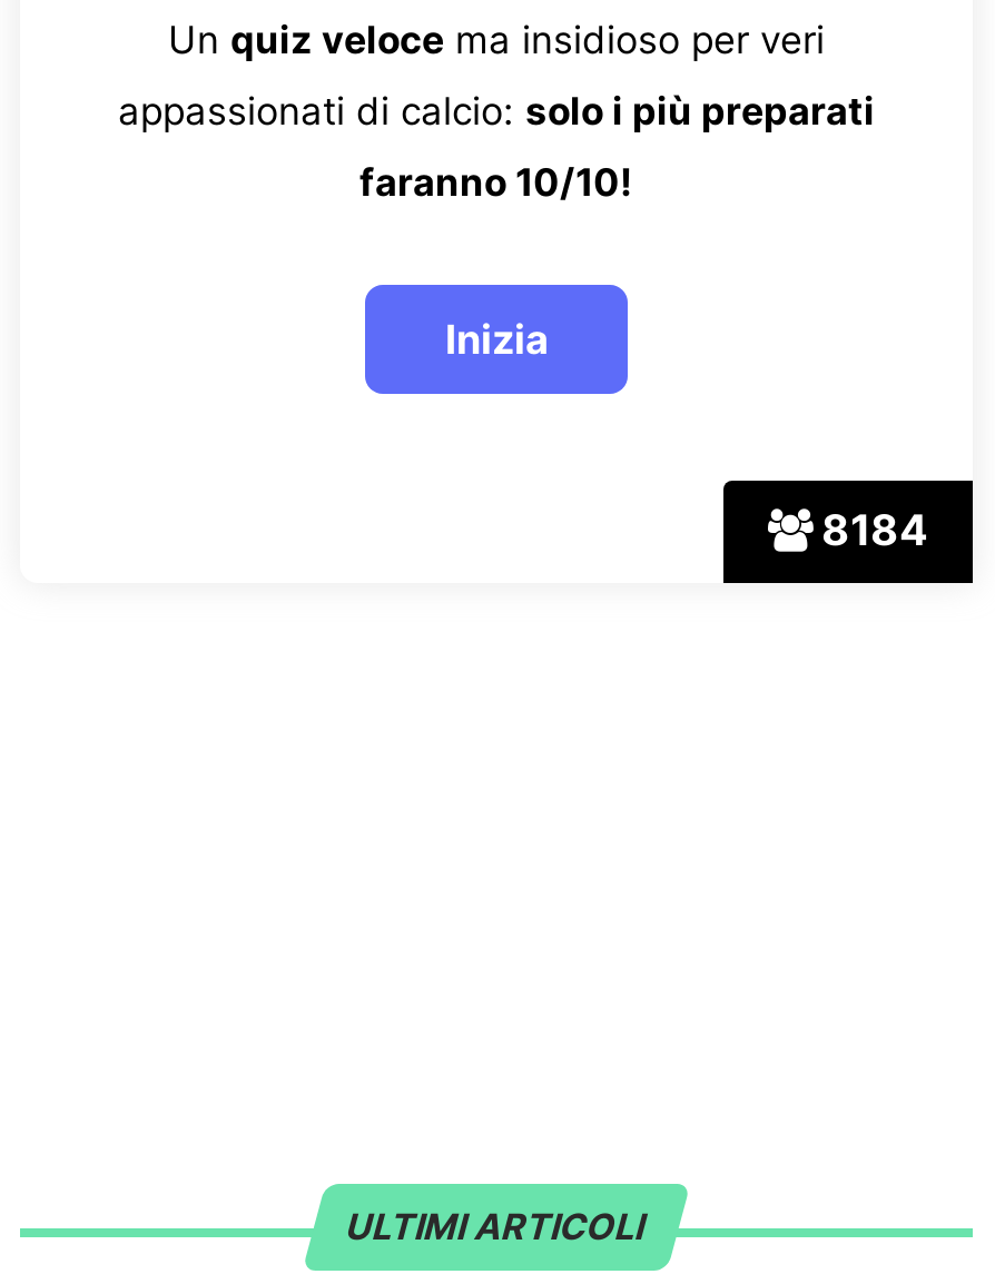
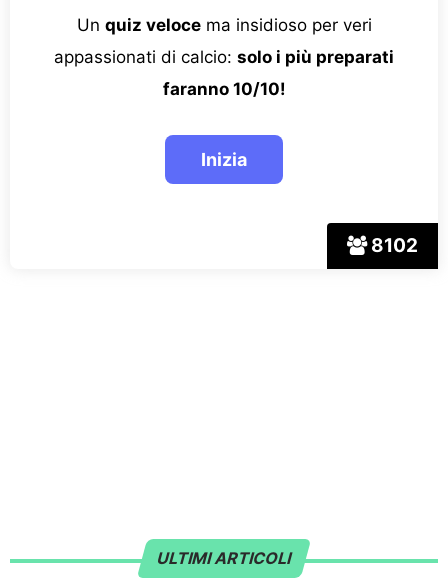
- 8184
+ 8102
